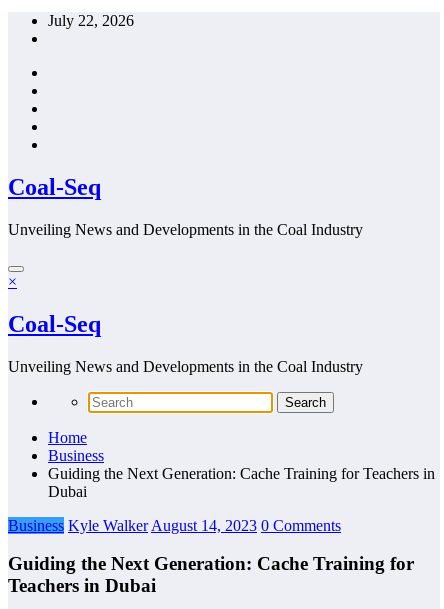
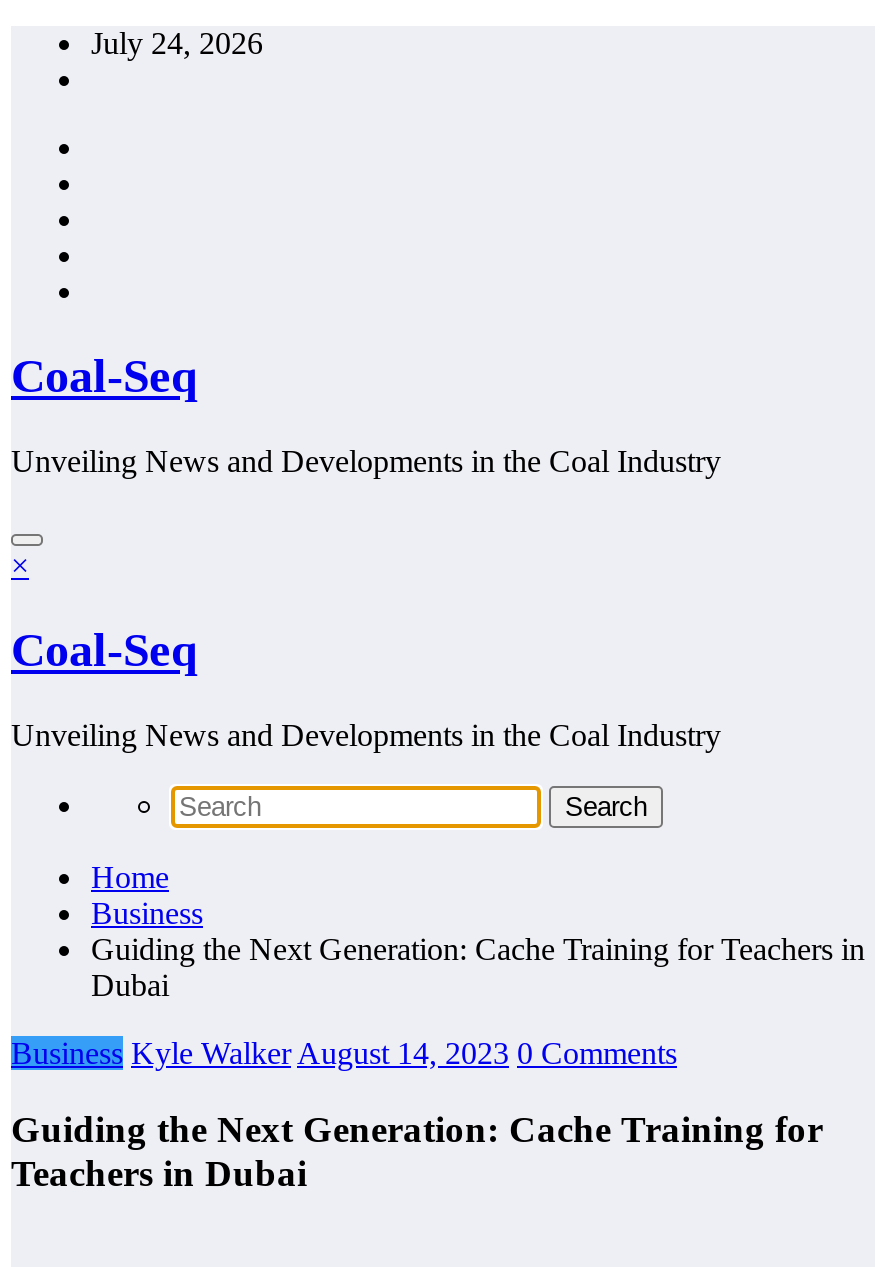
- July 22, 2026
+ July 24, 2026
